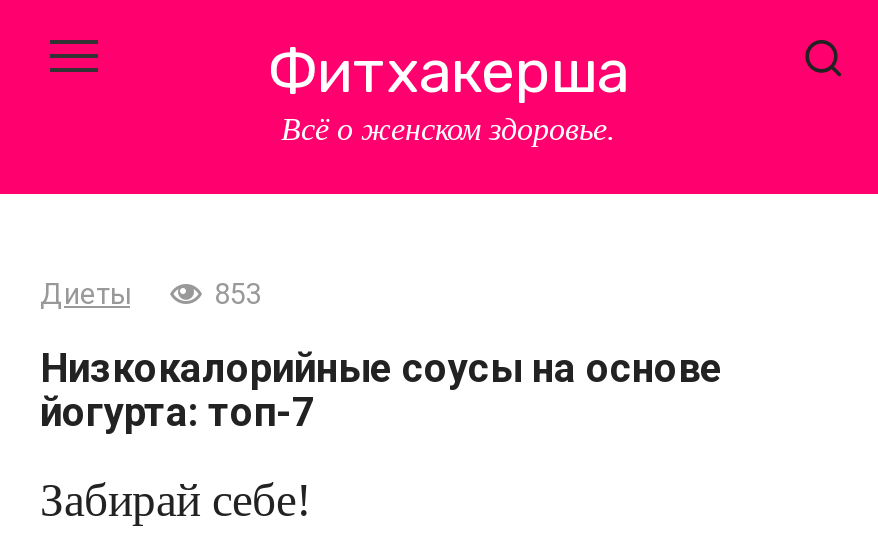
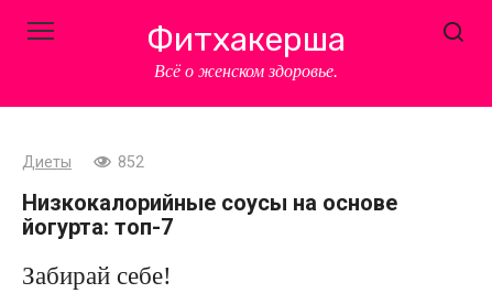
- 853
+ 852
